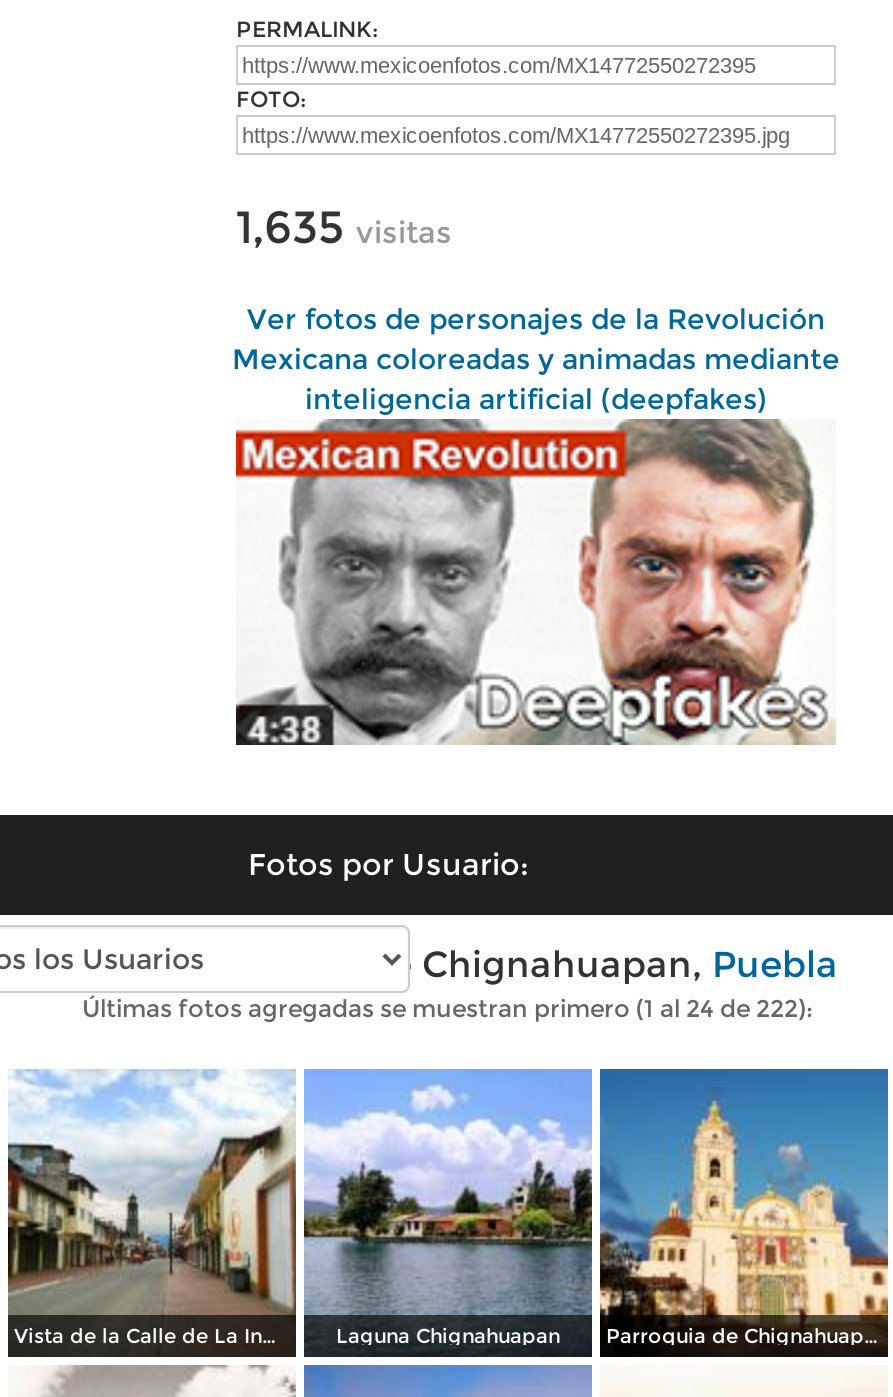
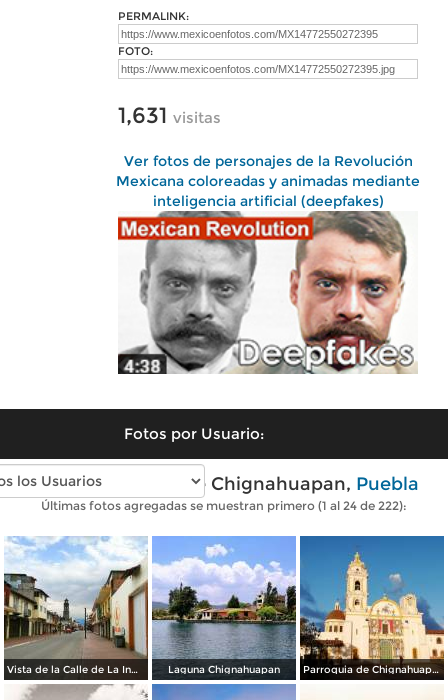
- 1,635 visitas
+ 1,631 visitas
